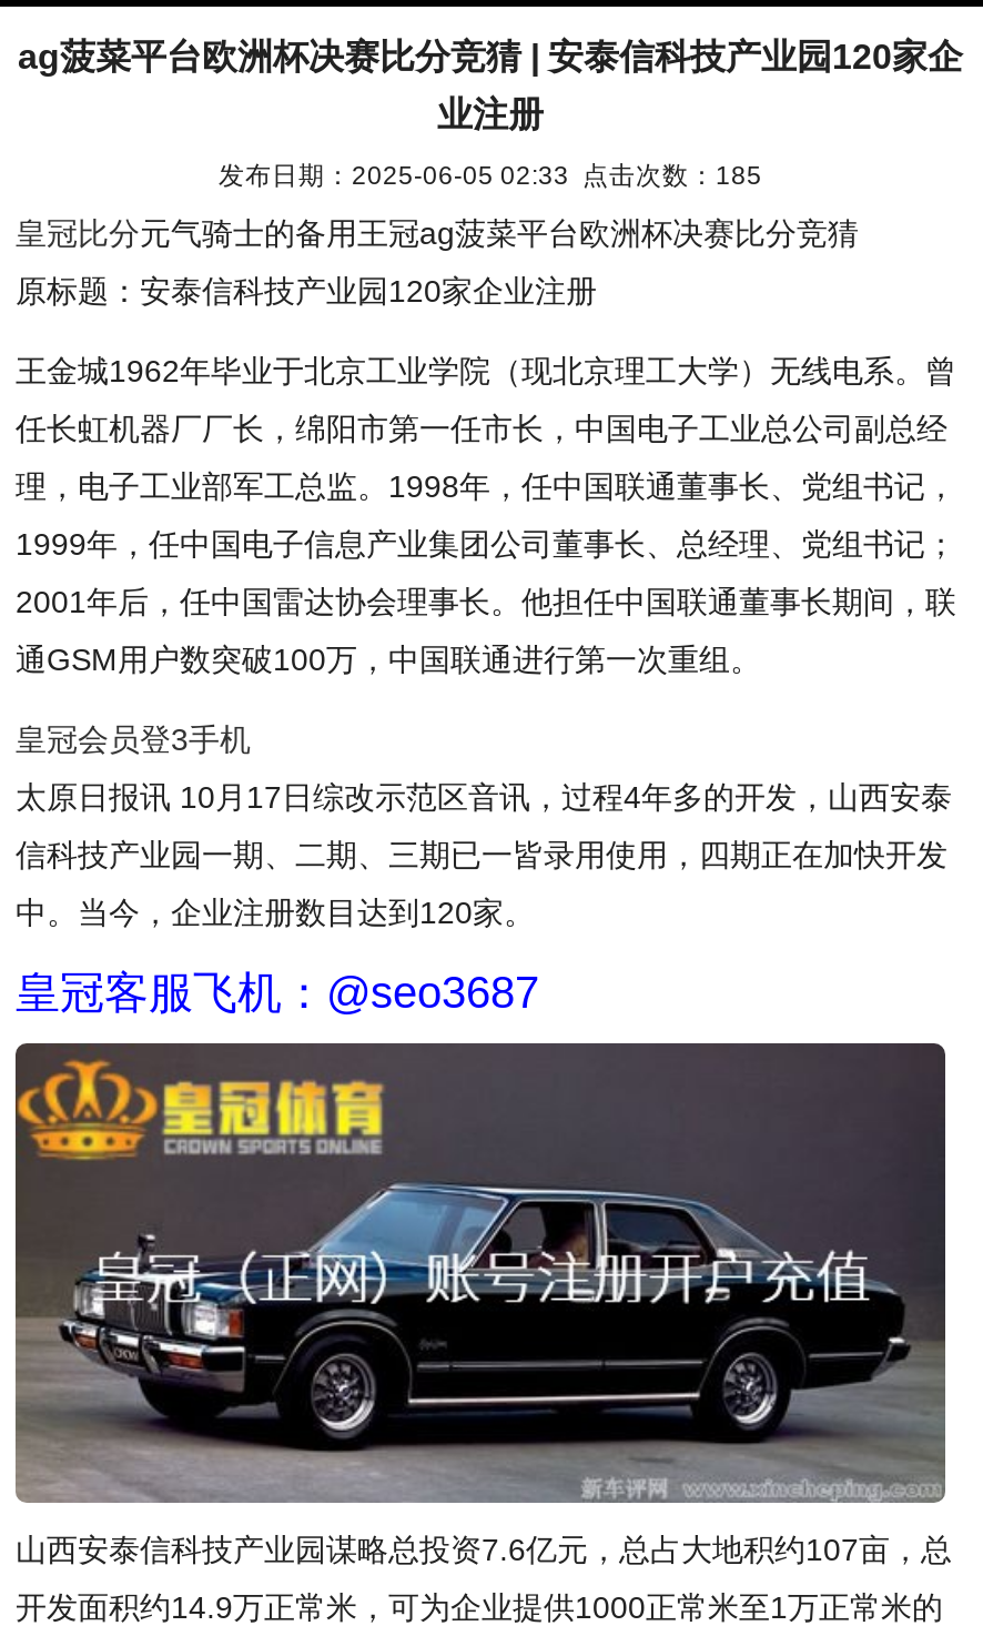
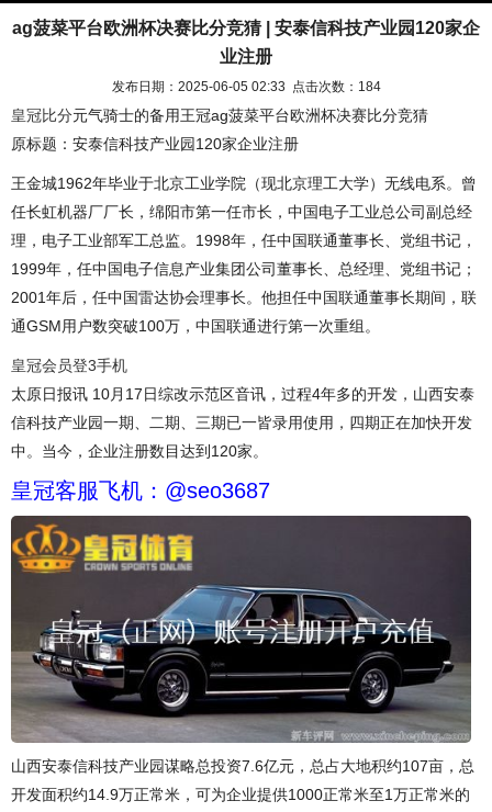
- 发布日期：2025-06-05 02:33 点击次数：185
+ 发布日期：2025-06-05 02:33 点击次数：184
